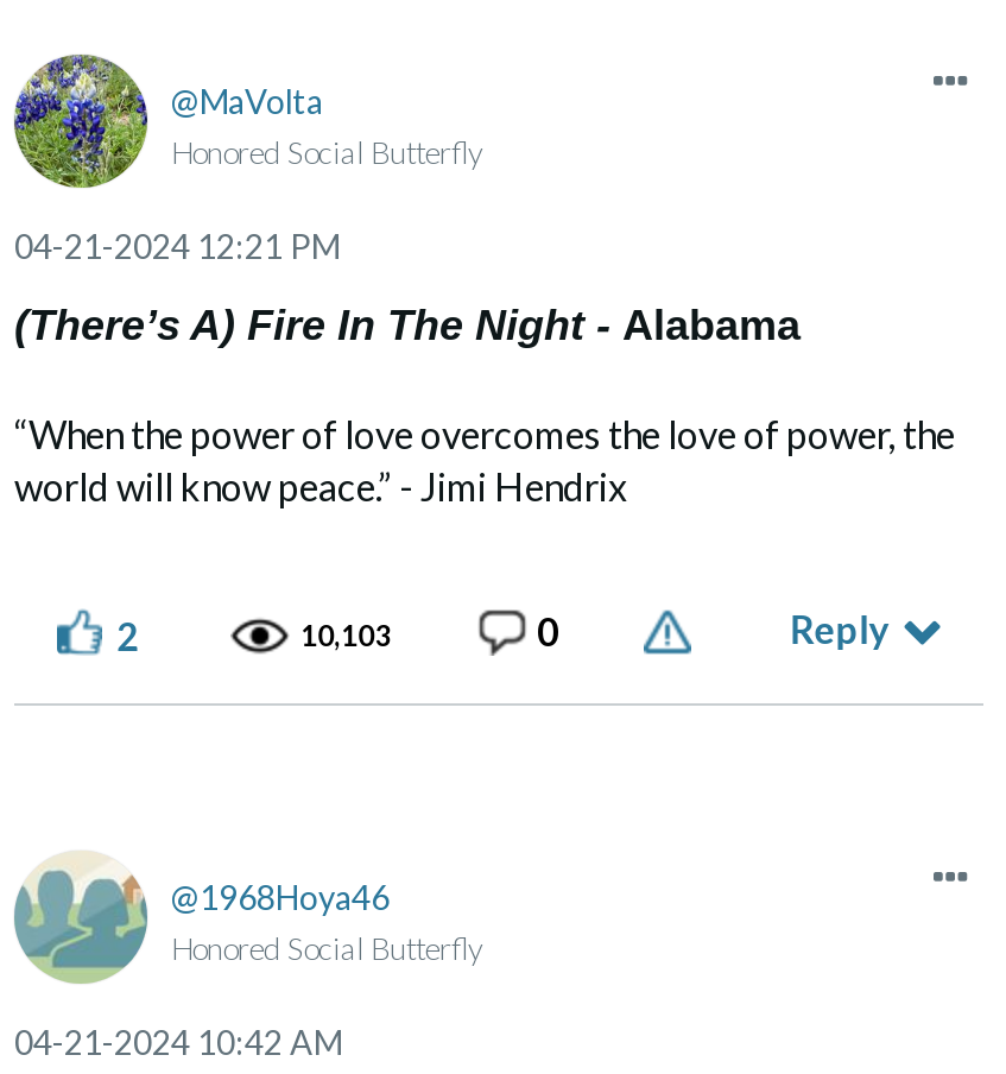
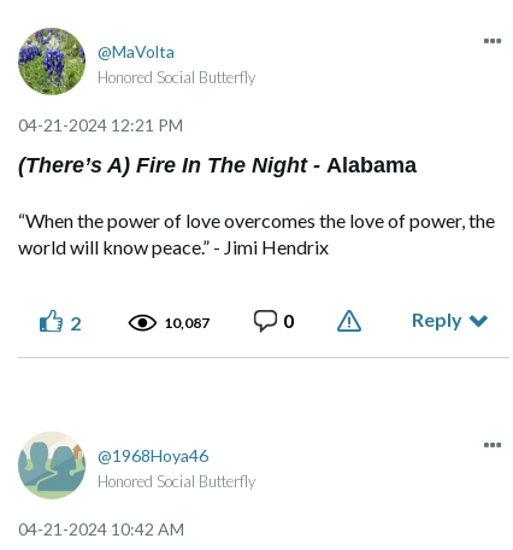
- 10,103
+ 10,087
